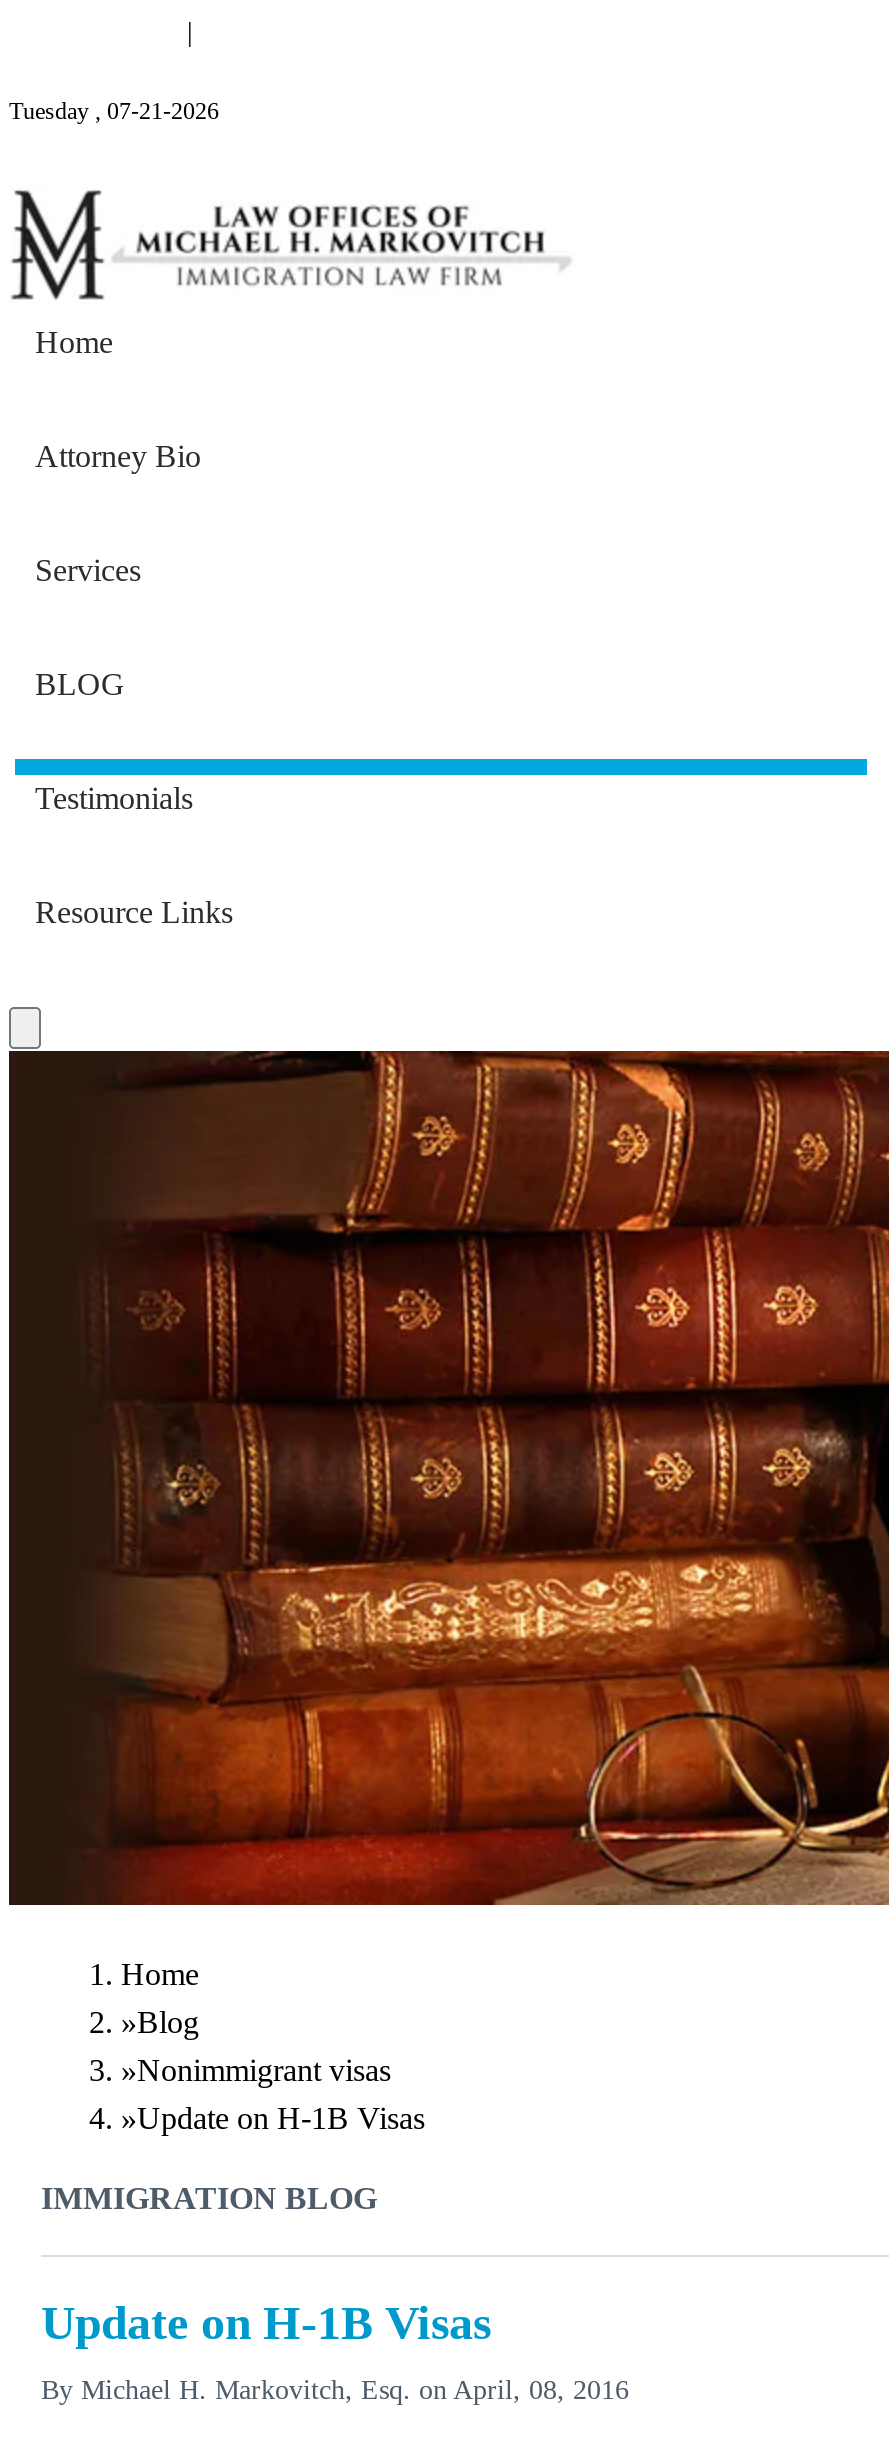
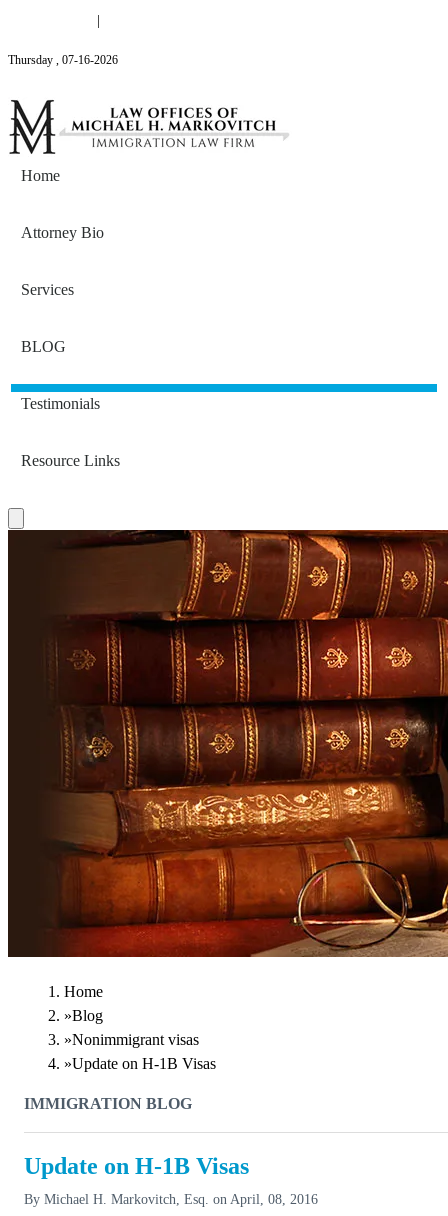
- Tuesday, 07-21-2026
+ Thursday, 07-16-2026
